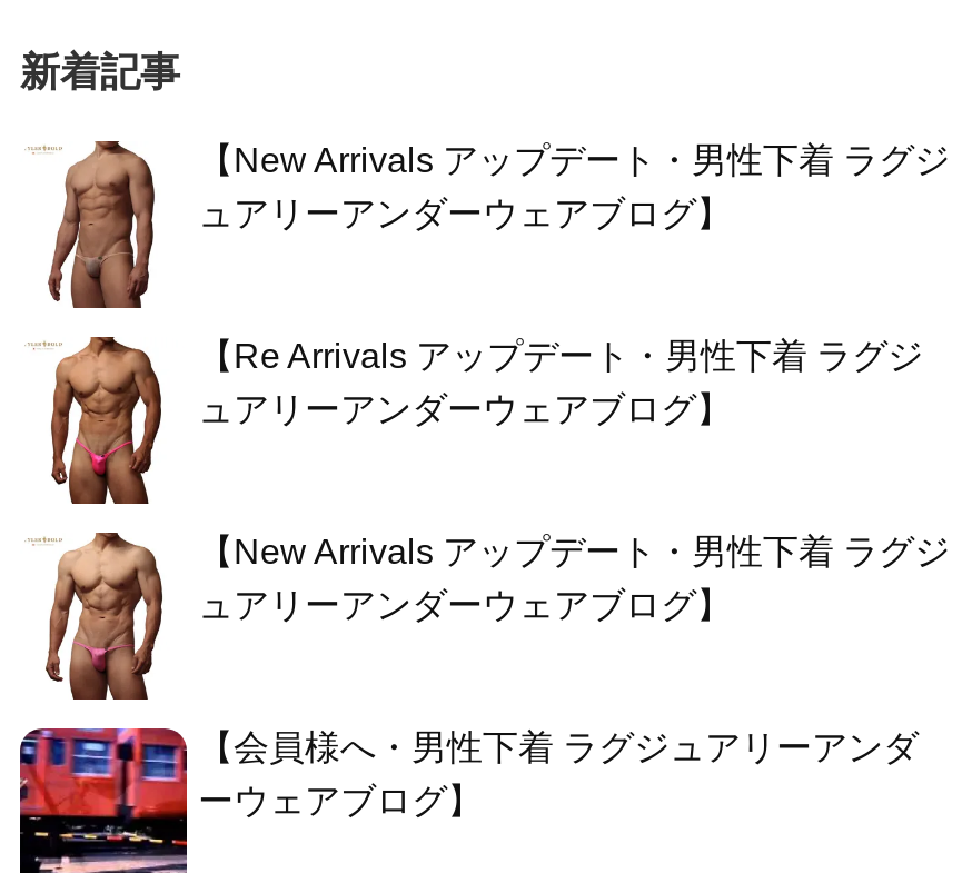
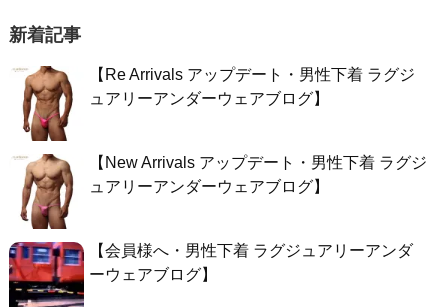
- [image]
- 【New Arrivals アップデート・男性下着 ラグジ
- ュアリーアンダーウェアブログ】
